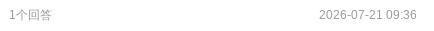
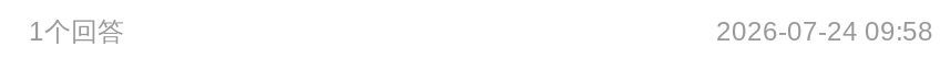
- 2026-07-21 09:36
+ 2026-07-24 09:58
